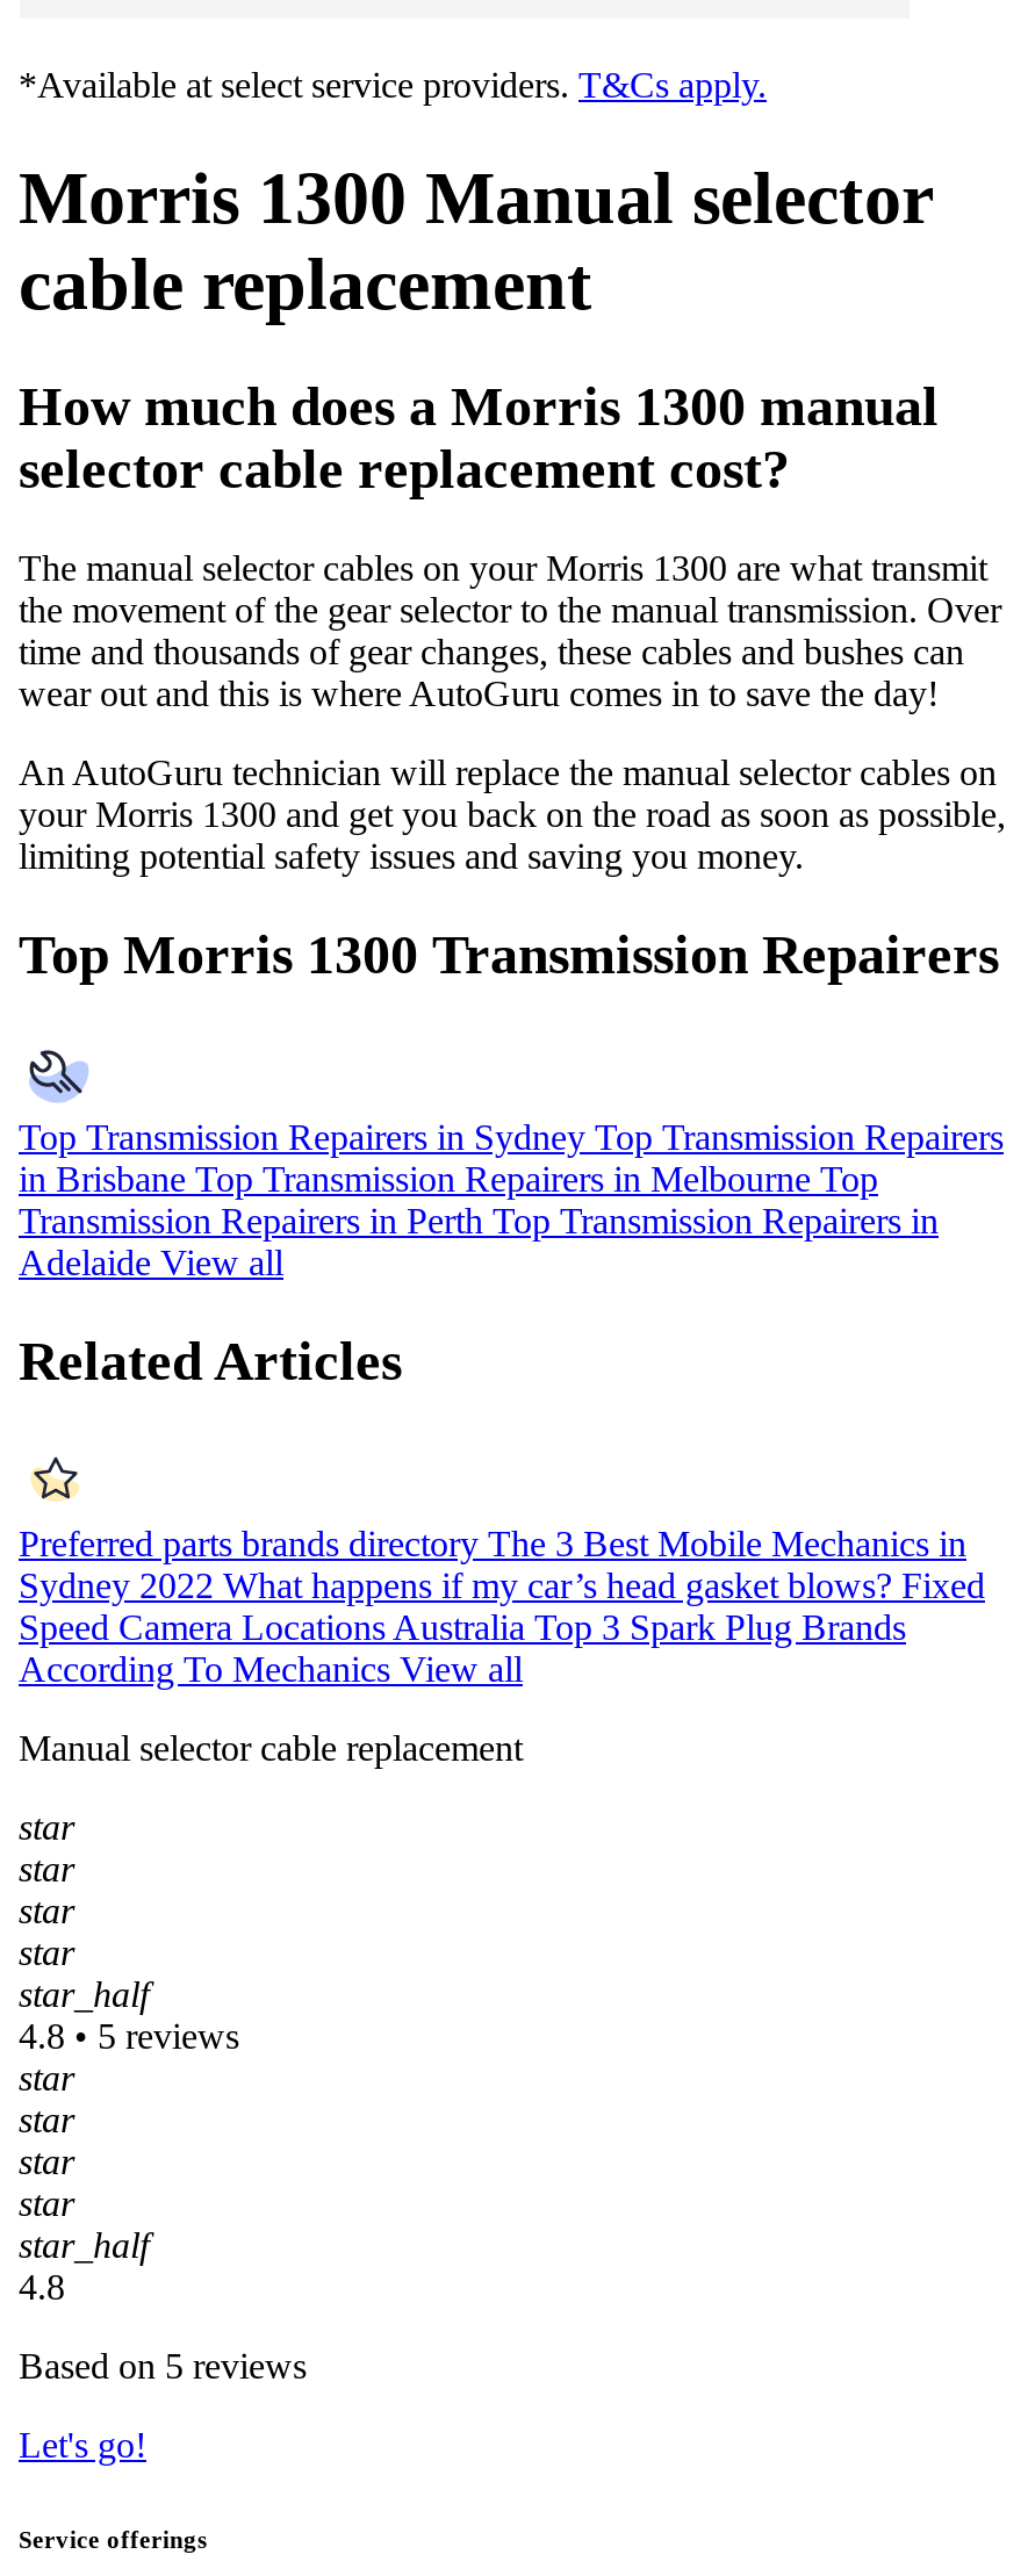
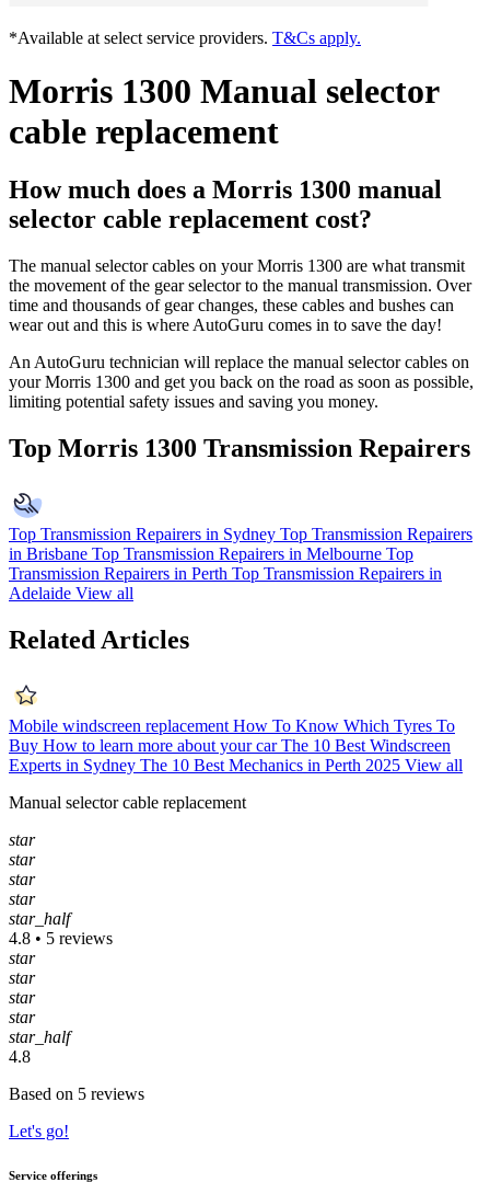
- Preferred parts brands directory The 3 Best Mobile Mechanics in
- Sydney 2022 What happens if my car’s head gasket blows? Fixed
- Speed Camera Locations Australia Top 3 Spark Plug Brands
- According To Mechanics View all
+ Mobile windscreen replacement How To Know Which Tyres To
+ Buy How to learn more about your car The 10 Best Windscreen
+ Experts in Sydney The 10 Best Mechanics in Perth 2025 View all
